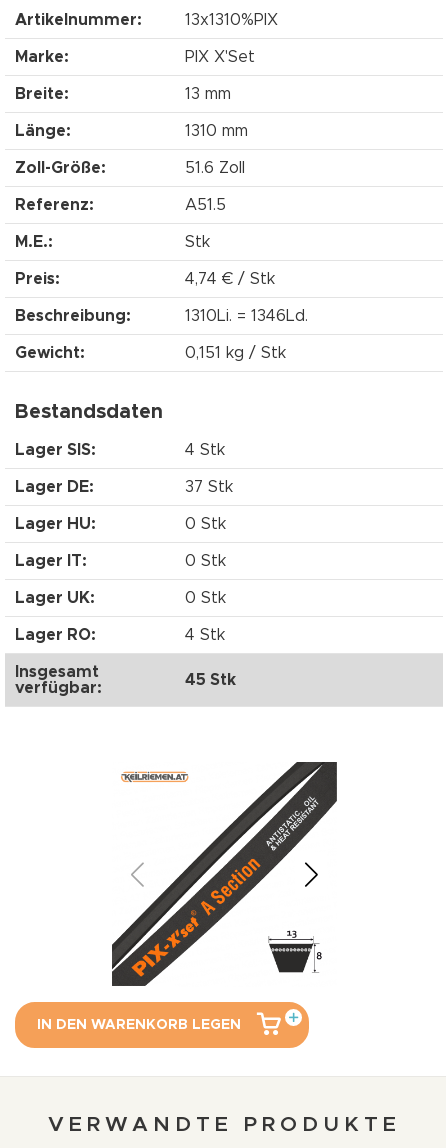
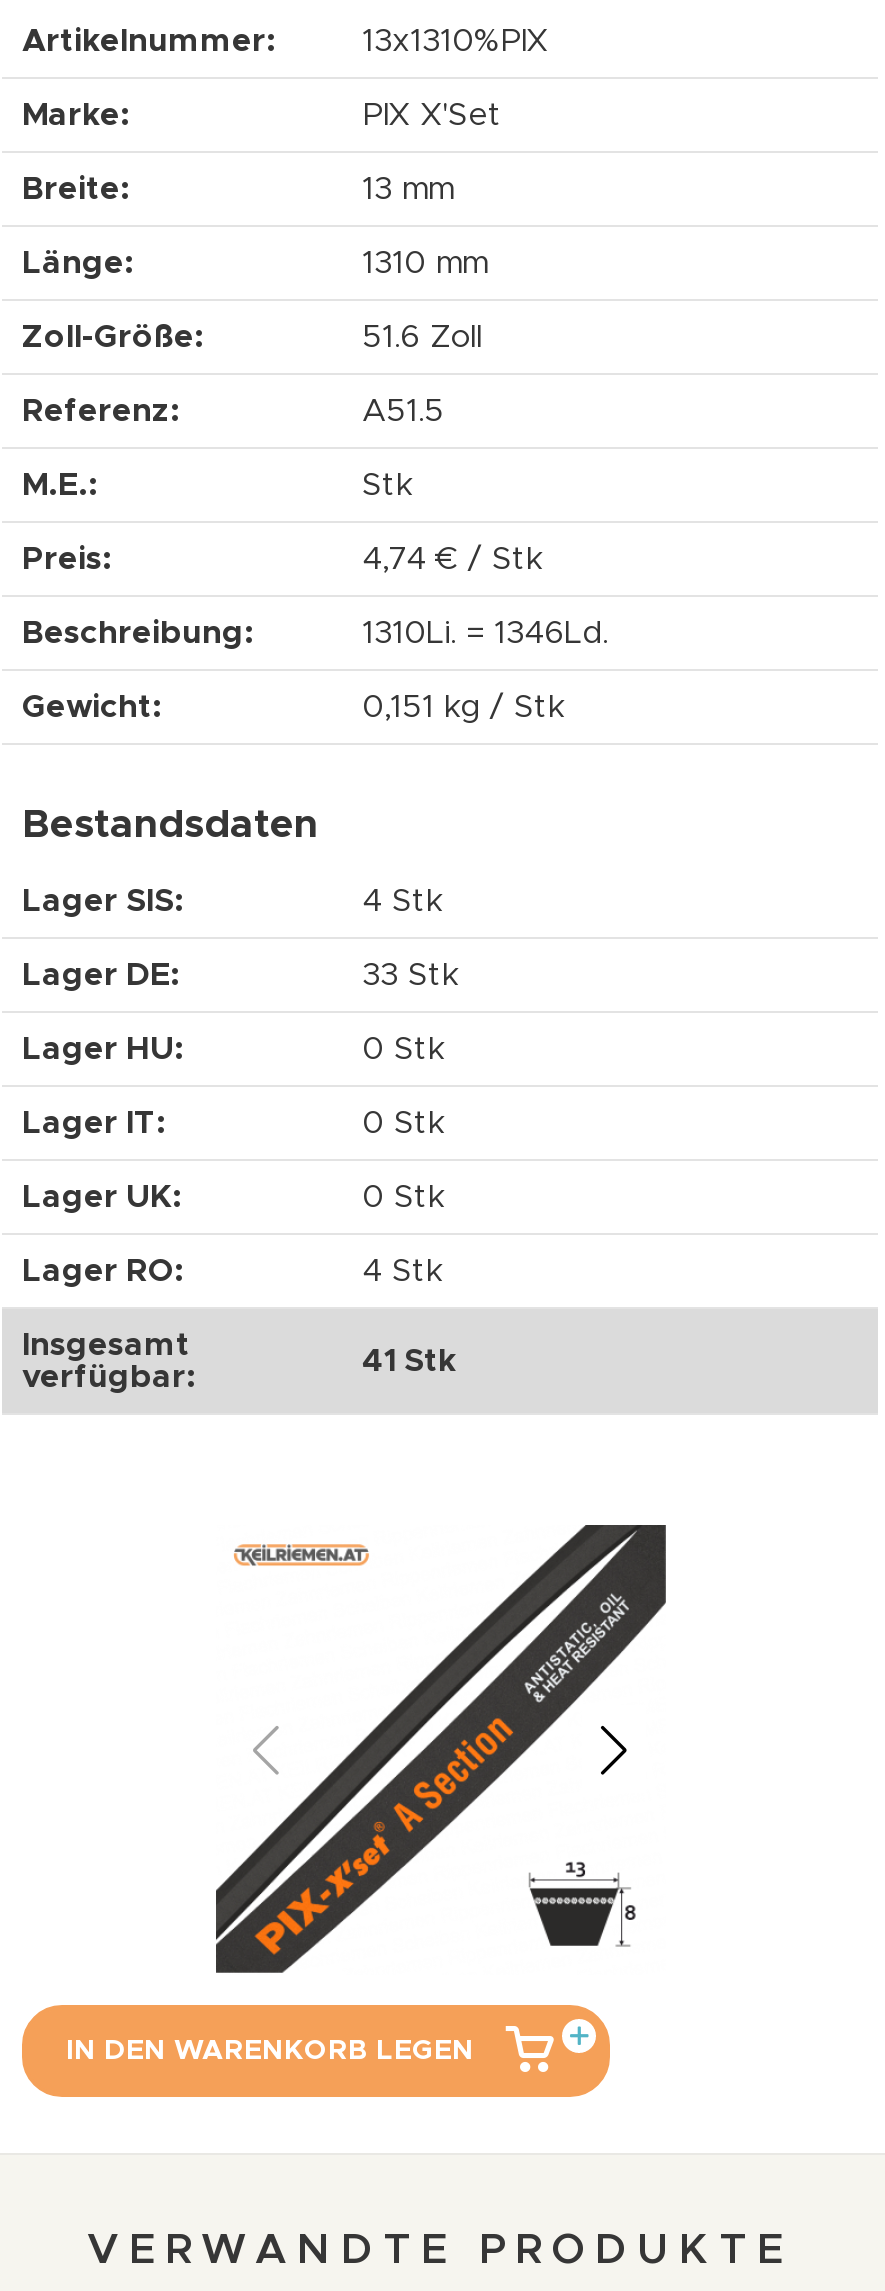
- 37 Stk
+ 33 Stk

- 45 Stk
+ 41 Stk
